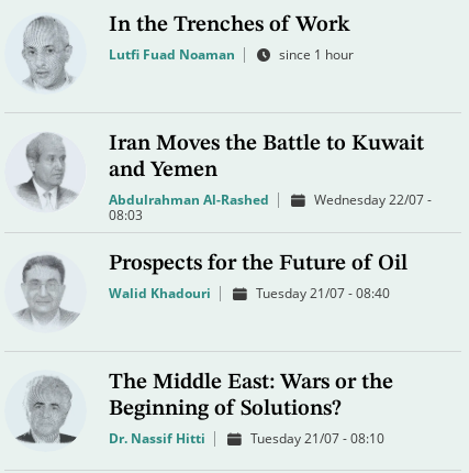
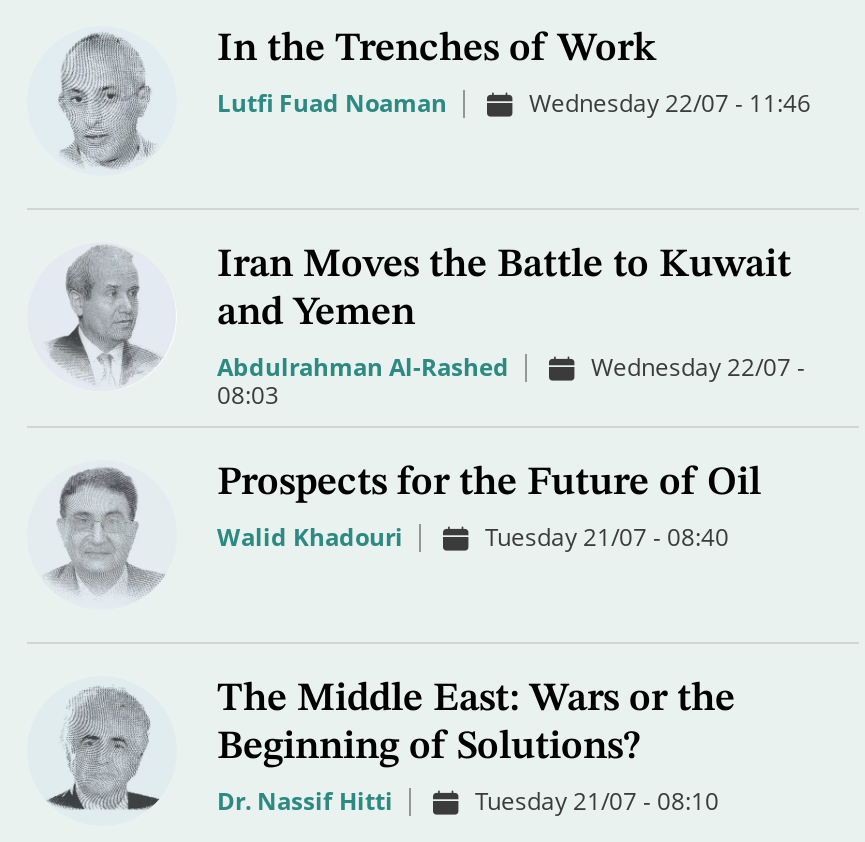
- since 1 hour
+ Wednesday 22/07 - 11:46
